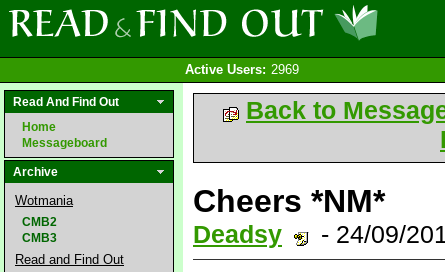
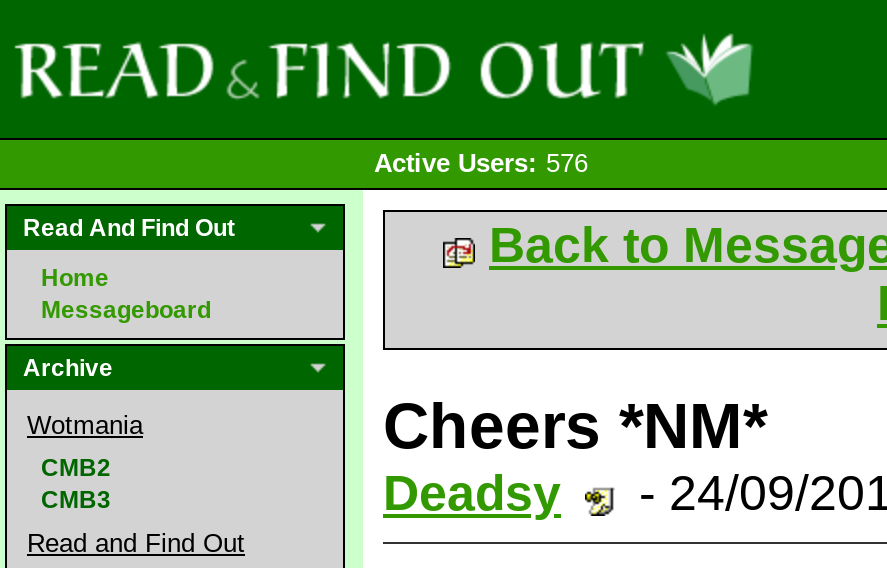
- Active Users: 2969
+ Active Users: 576
